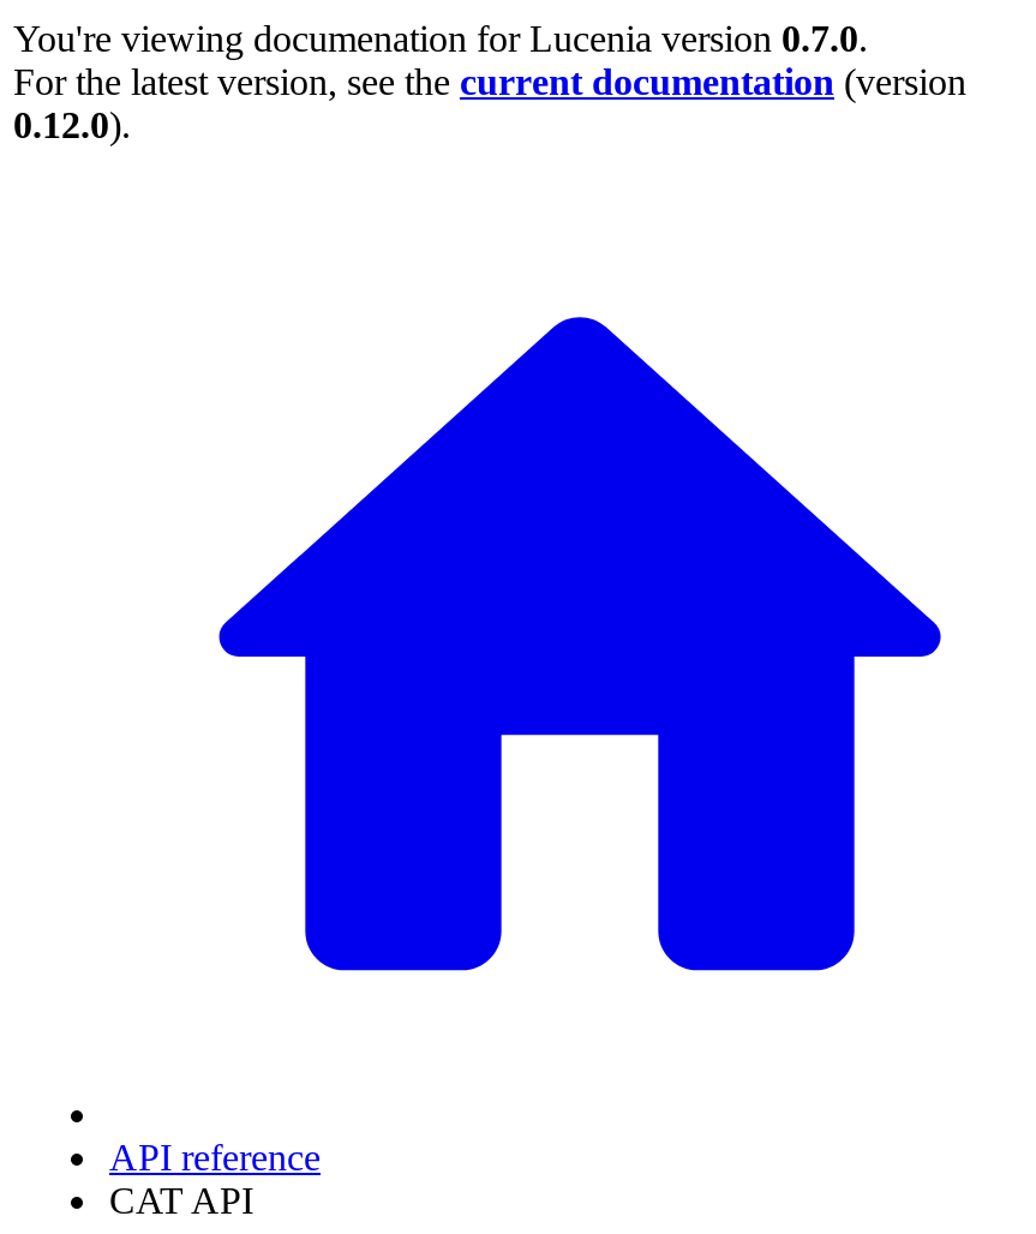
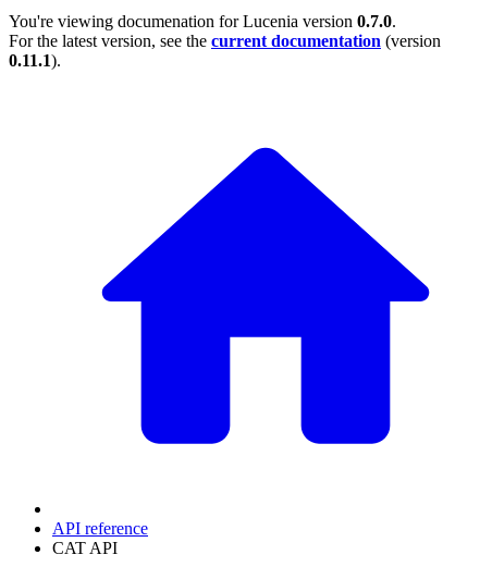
- 0.12.0).
+ 0.11.1).
